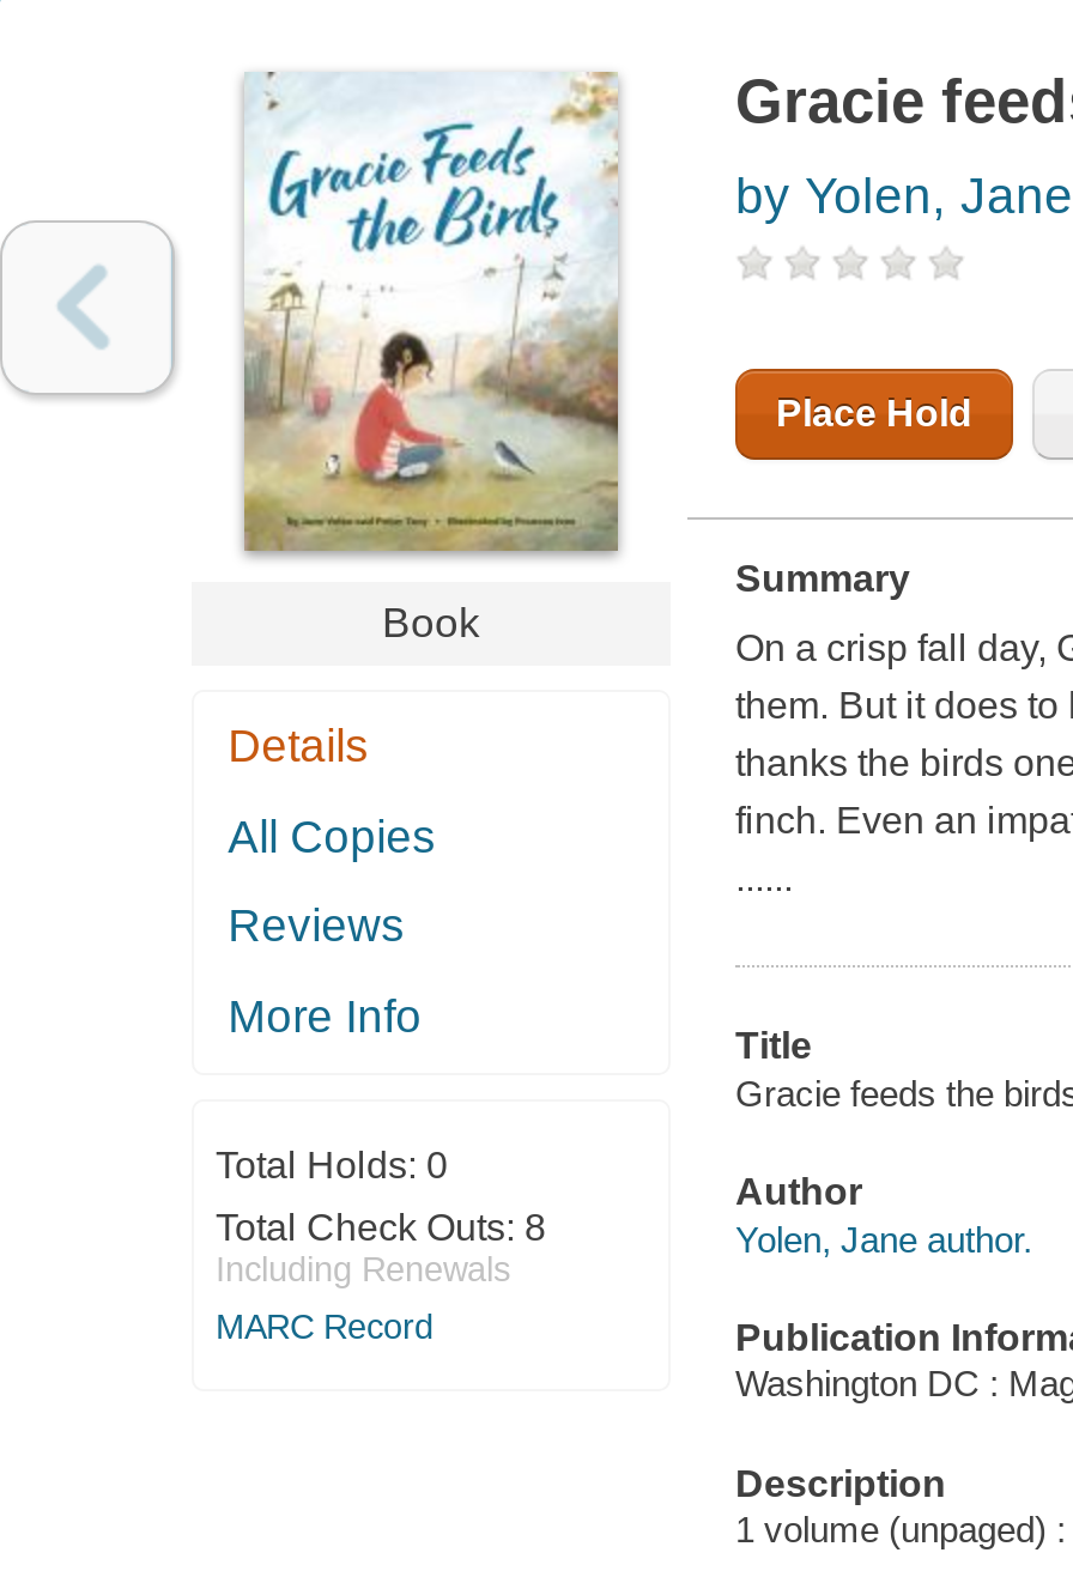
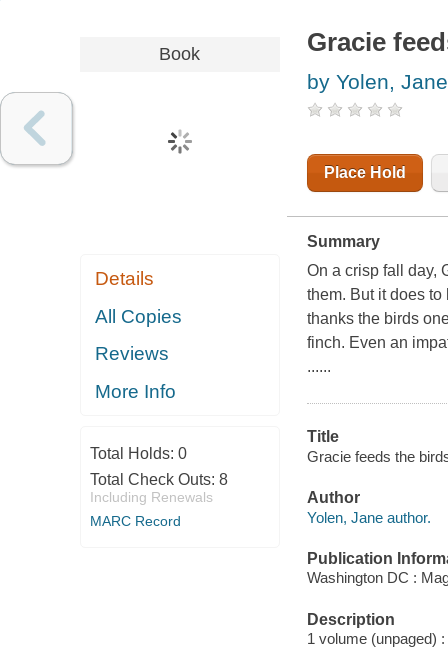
- [image]

moved up: Book

moved up: Details | All Copies | Reviews | More Info | Total Holds: 0 | Total Check Outs: 8 | Including Renewals | MARC Record
